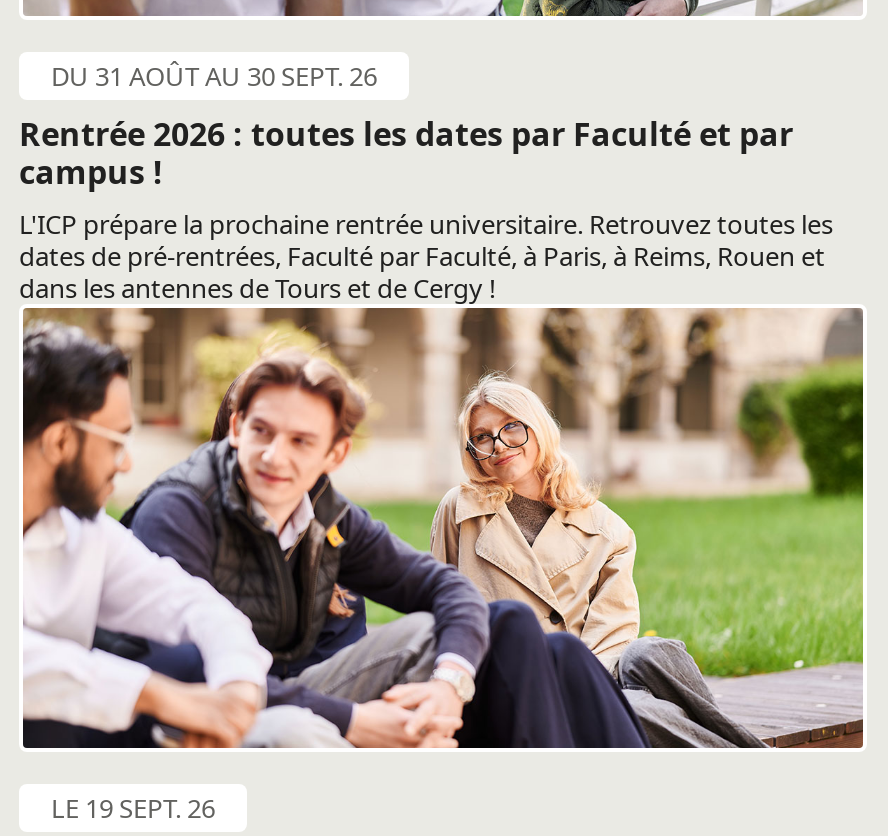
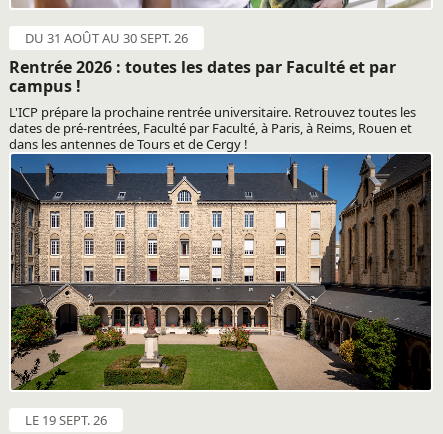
- [image]
+ [image]
